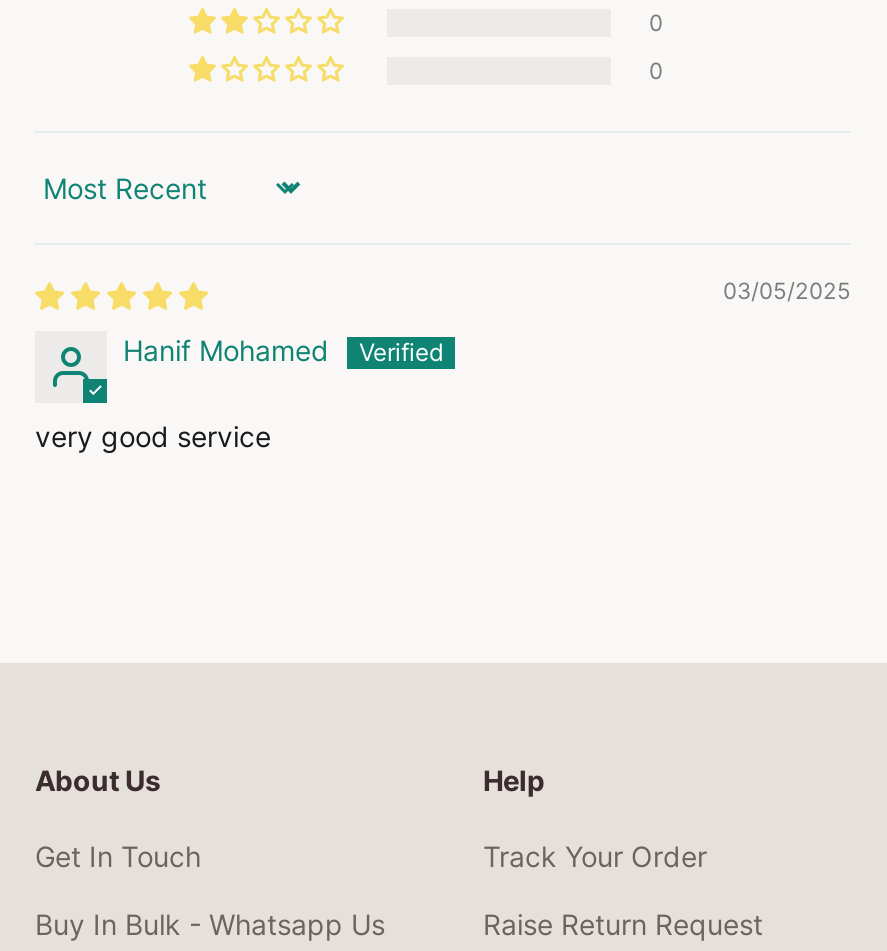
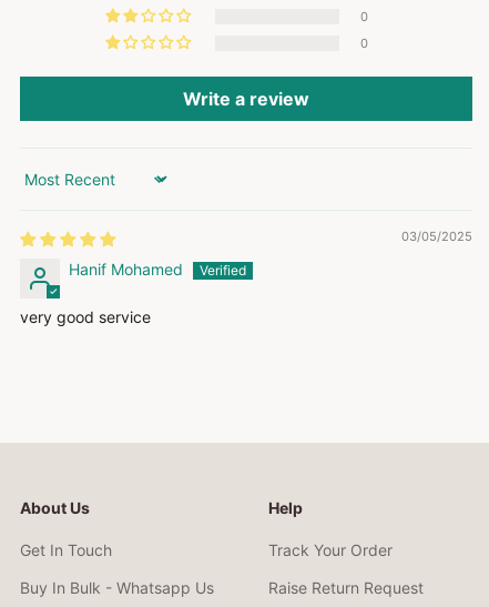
+ Write a review
